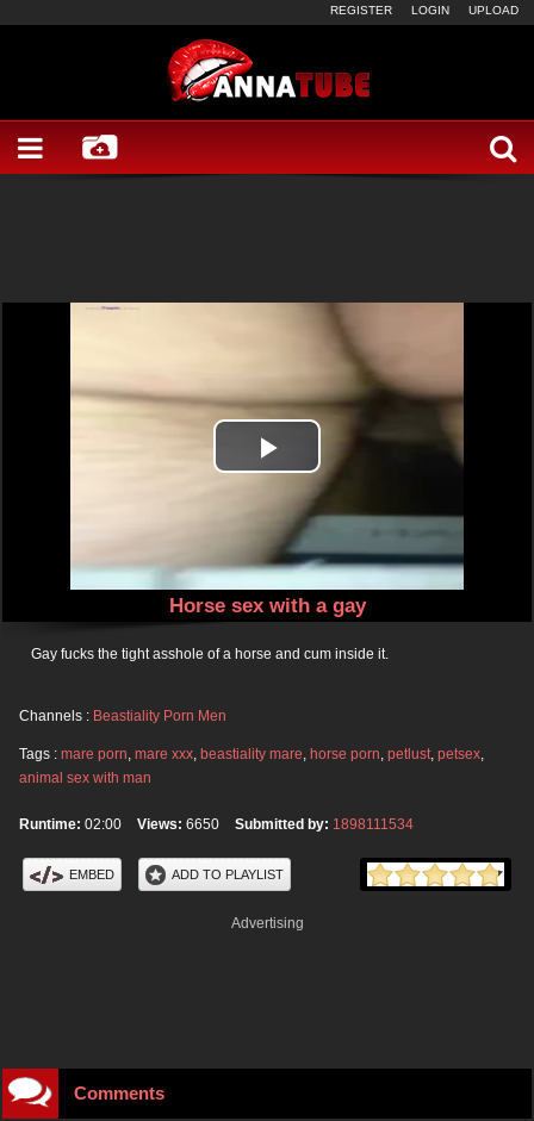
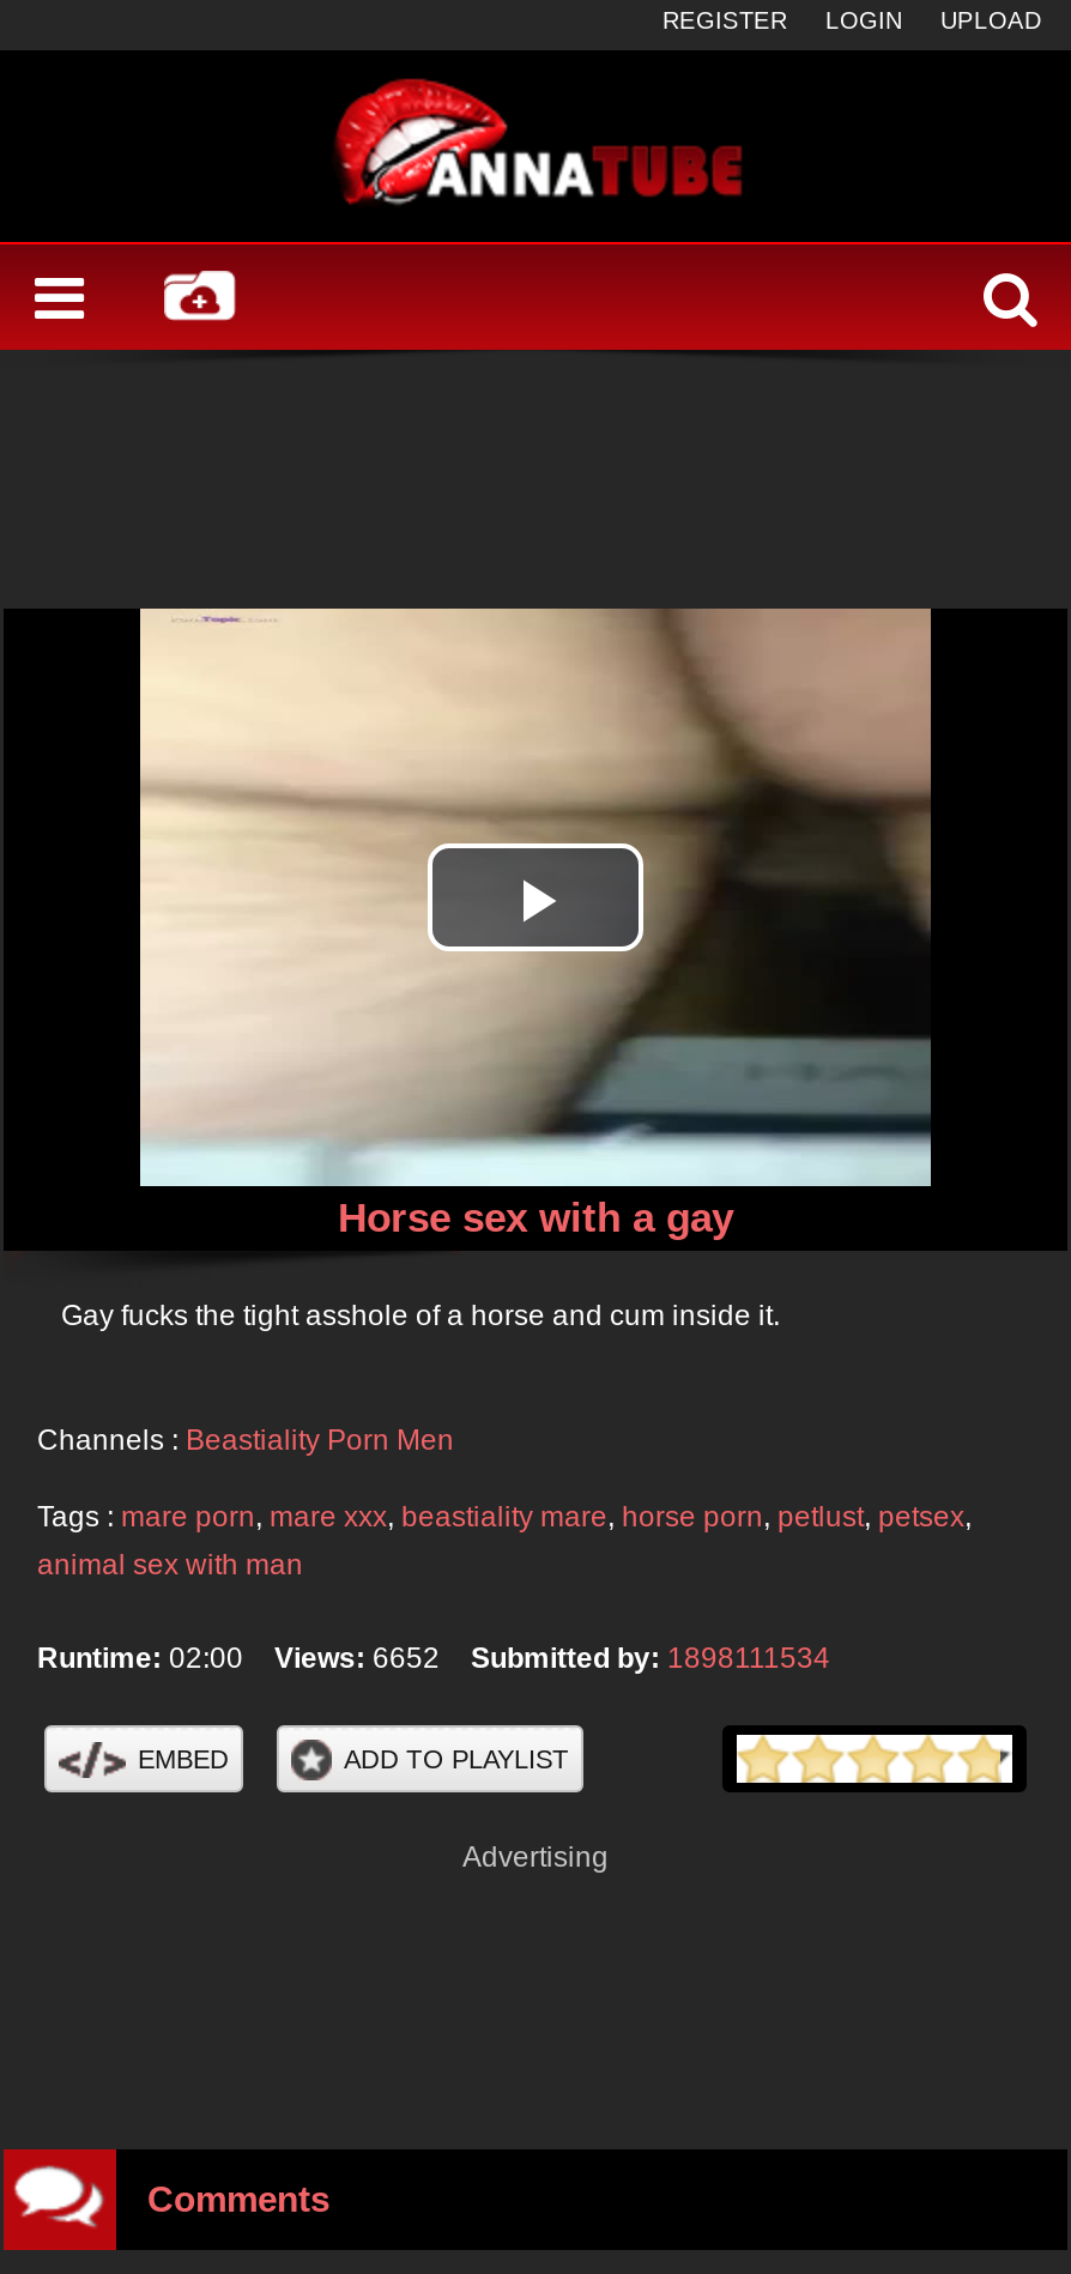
- Runtime: 02:00 Views: 6650 Submitted by: 1898111534
+ Runtime: 02:00 Views: 6652 Submitted by: 1898111534
